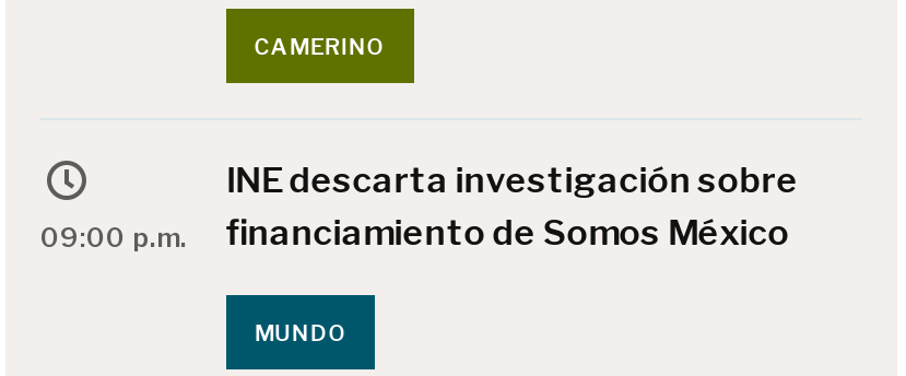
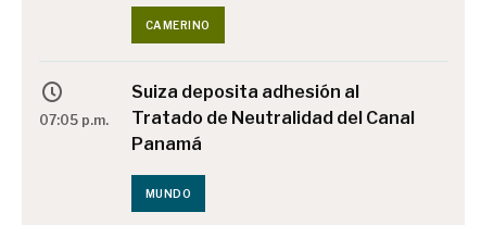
- INE descarta investigación sobre
- financiamiento de Somos México
+ Suiza deposita adhesión al
+ Tratado de Neutralidad del Canal
+ Panamá

- 09:00 p.m.
+ 07:05 p.m.
